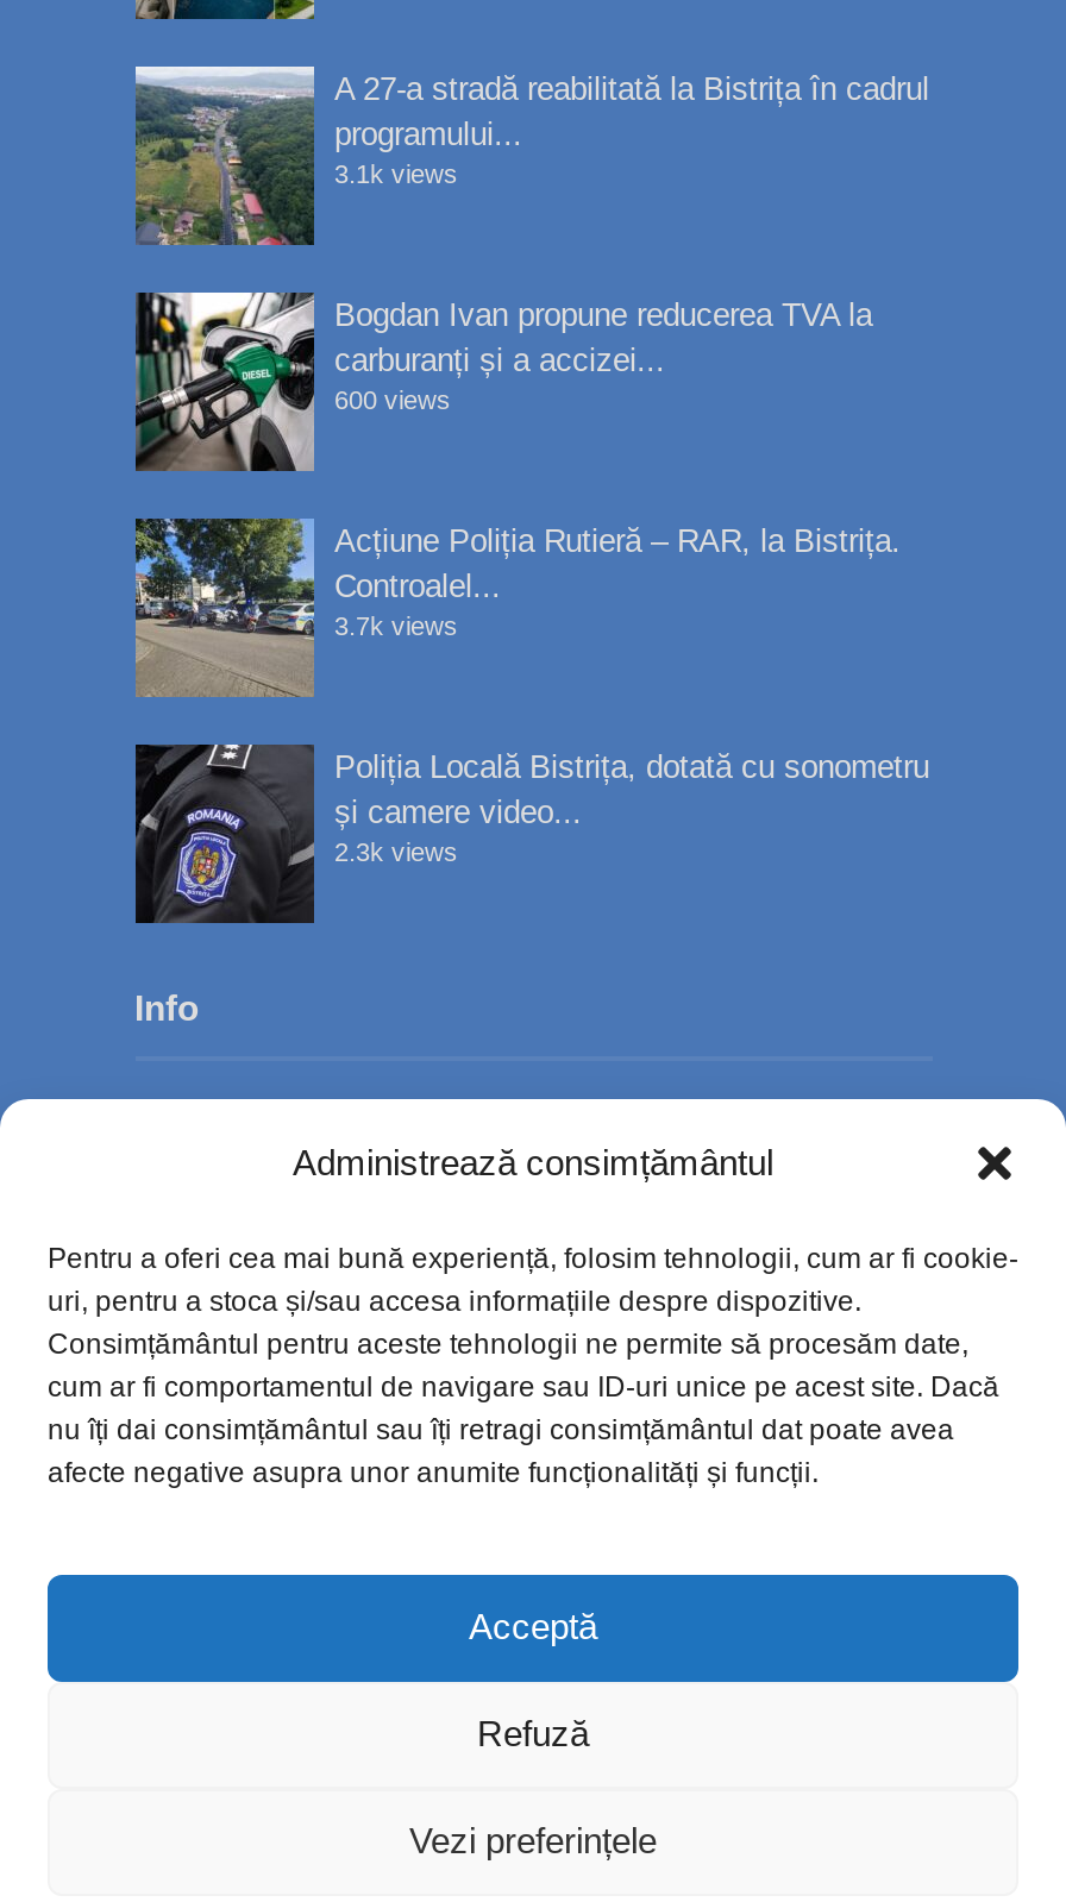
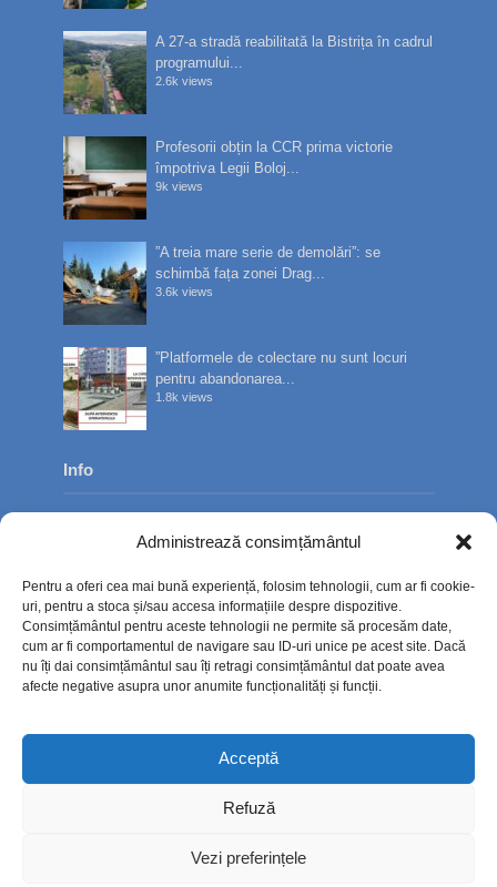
- 3.1k views
+ 2.6k views

- [image]
- Bogdan Ivan propune reducerea TVA la
- carburanți și a accizei...
- 600 views
+ [image]
+ Profesorii obțin la CCR prima victorie
+ împotriva Legii Boloj...
+ 9k views

- [image]
- Acțiune Poliția Rutieră – RAR, la Bistrița.
- Controalel...
- 3.7k views
+ [image]
+ ”A treia mare serie de demolări”: se
+ schimbă fața zonei Drag...
+ 3.6k views

- [image]
- Poliția Locală Bistrița, dotată cu sonometru
- și camere video...
- 2.3k views
+ [image]
+ ”Platformele de colectare nu sunt locuri
+ pentru abandonarea...
+ 1.8k views
